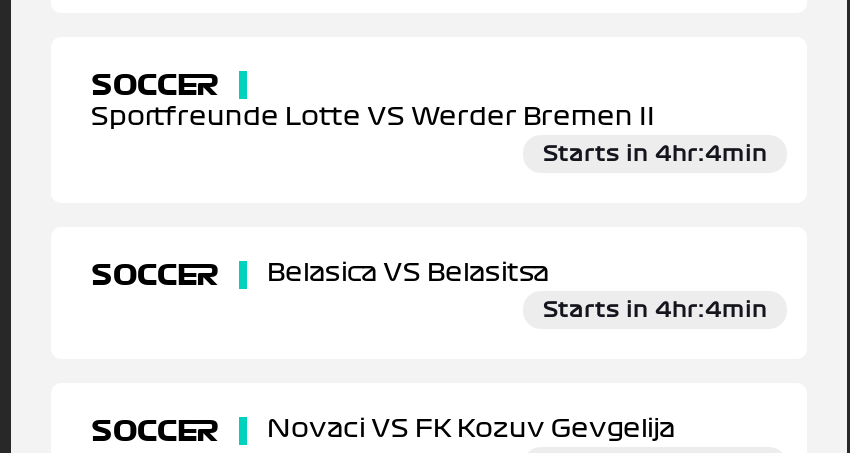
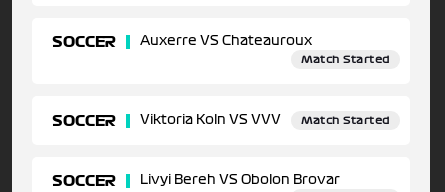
- Sportfreunde Lotte VS Werder Bremen II
+ Auxerre VS Chateauroux

- Starts in 4hr:4min
+ Match Started

- Belasica VS Belasitsa
- Starts in 4hr:4min
+ Viktoria Koln VS VVV
+ Match Started

- Novaci VS FK Kozuv Gevgelija
+ Livyi Bereh VS Obolon Brovar
